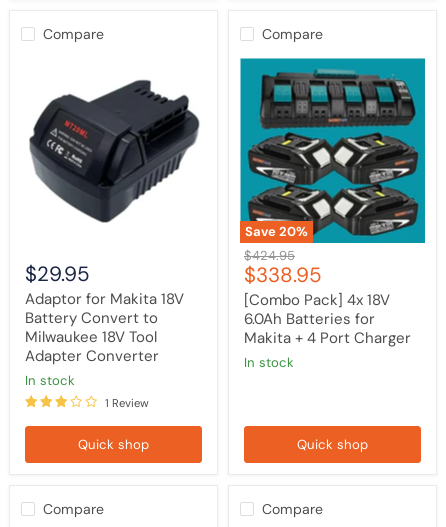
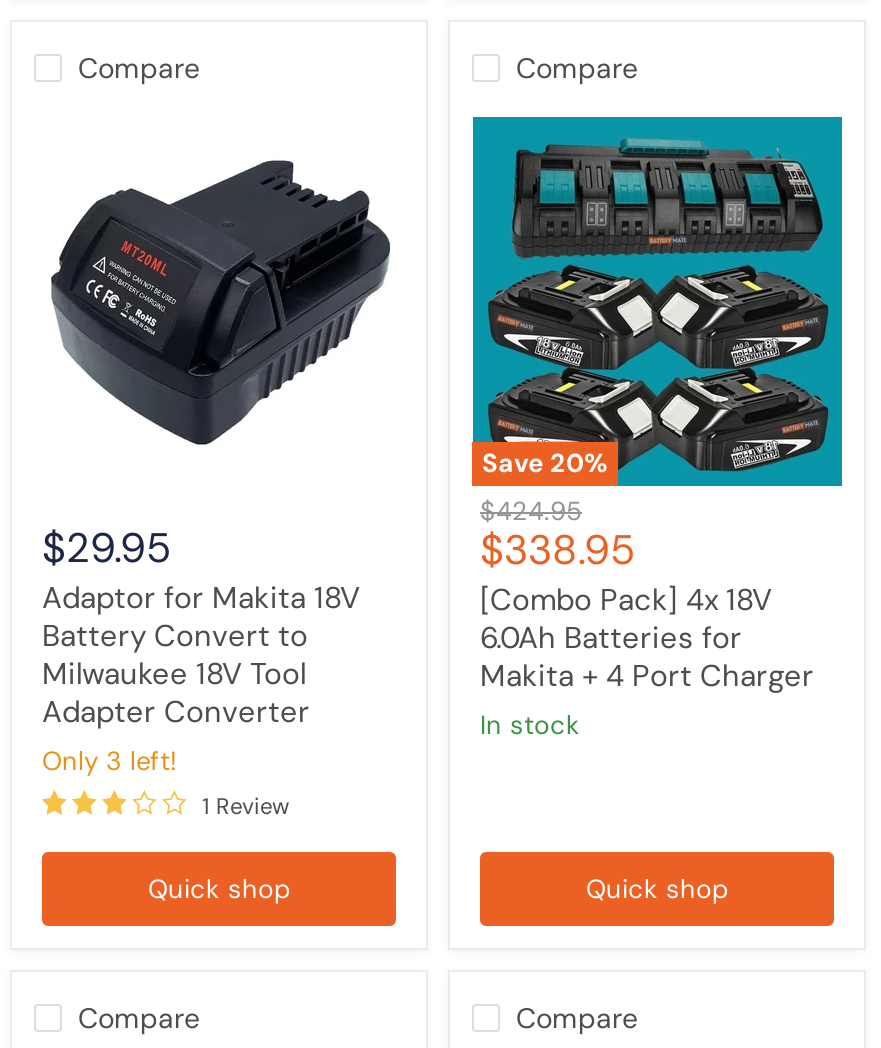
- in stock
+ Only 3 left!
